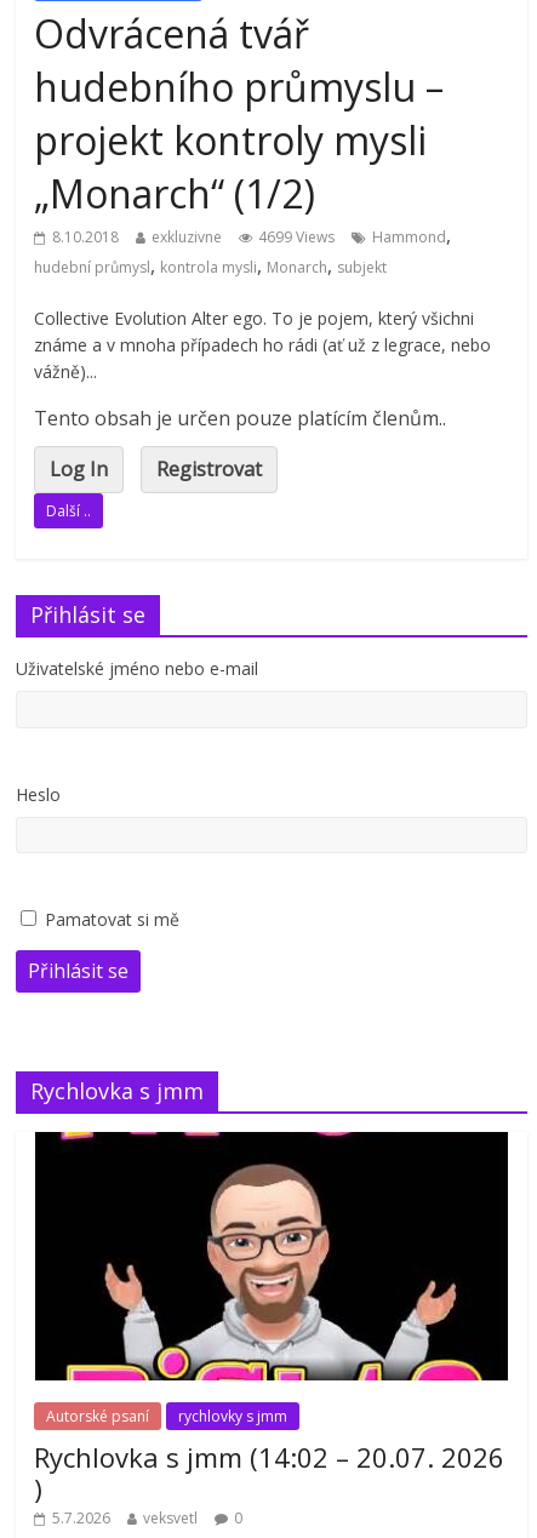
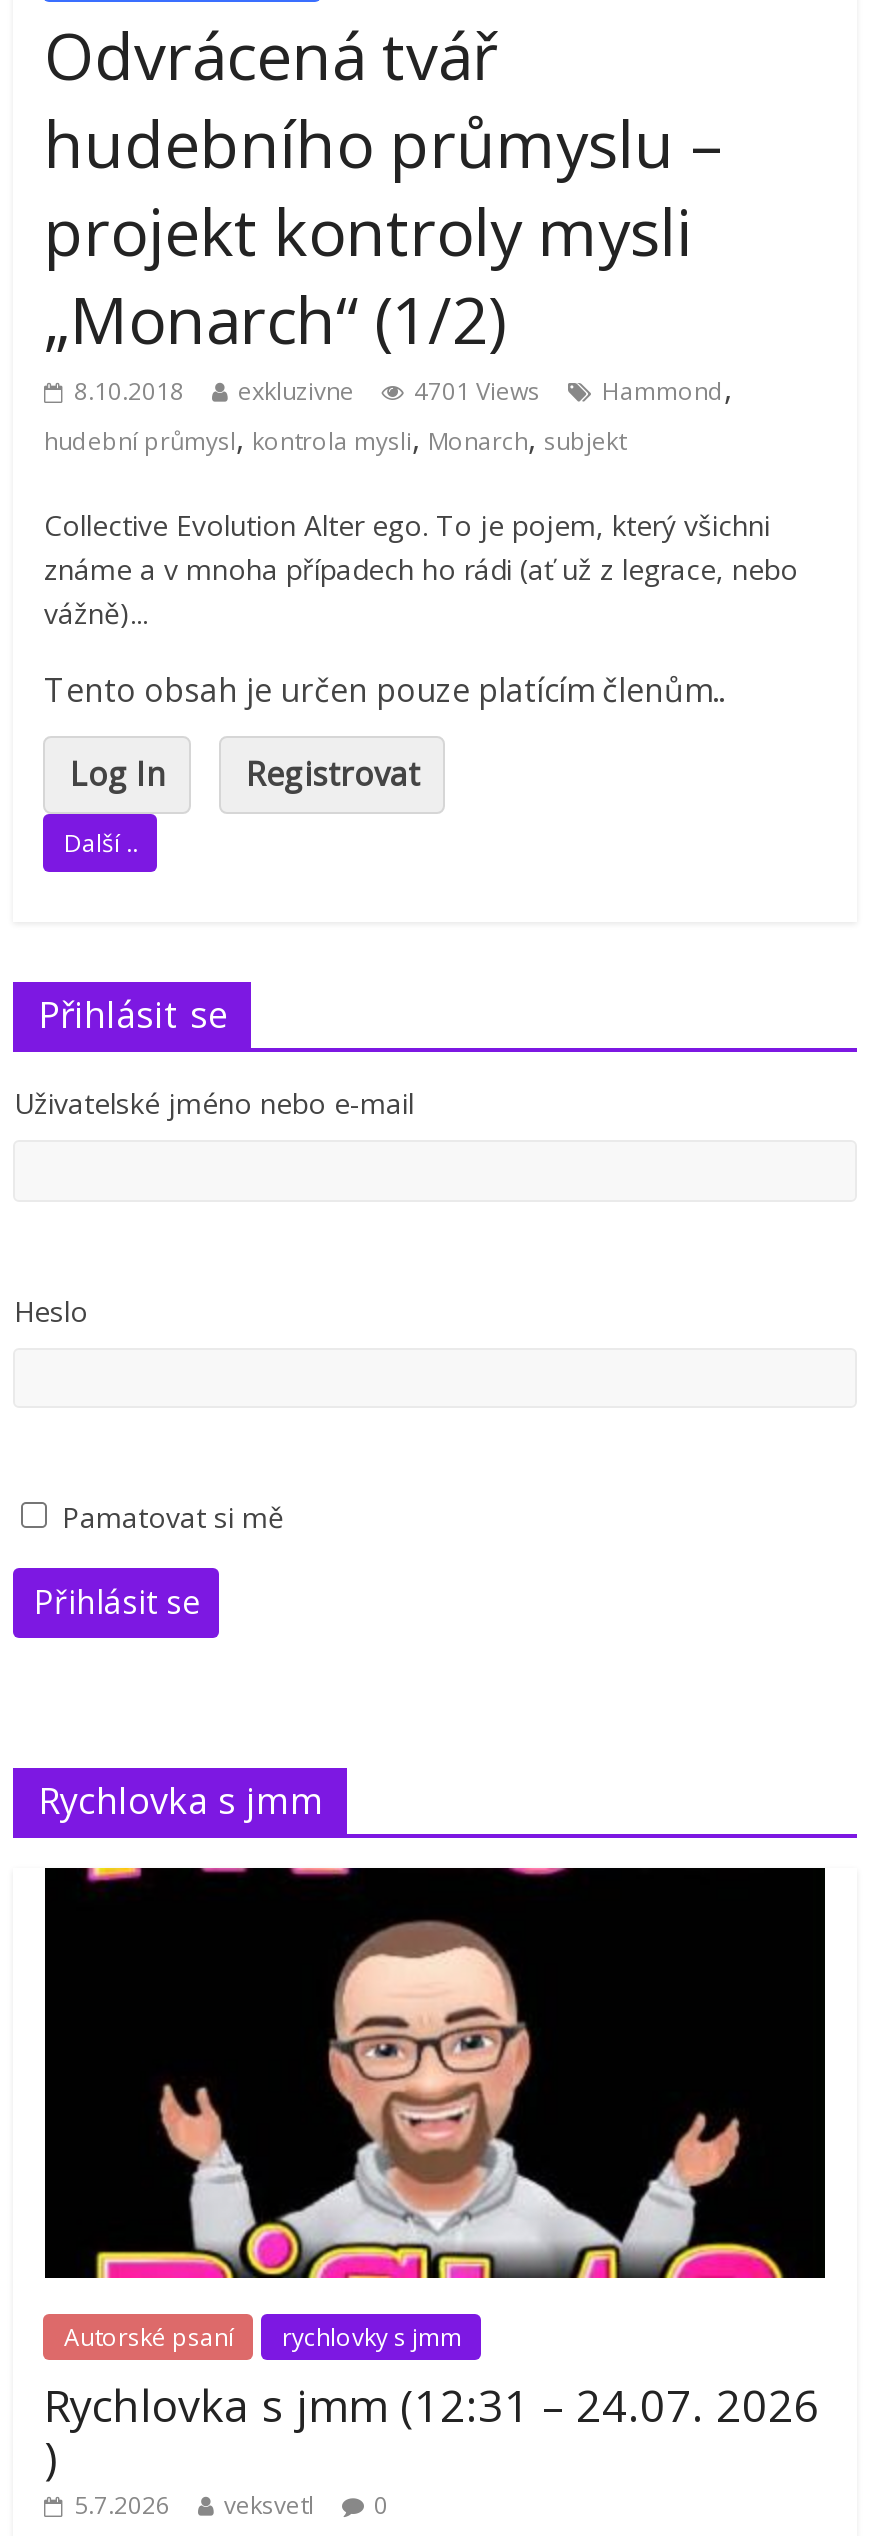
- 8.10.2018 exkluzivne 4699 Views Hammond,
+ 8.10.2018 exkluzivne 4701 Views Hammond,

- Rychlovka s jmm (14:02 – 20.07. 2026
+ Rychlovka s jmm (12:31 – 24.07. 2026
